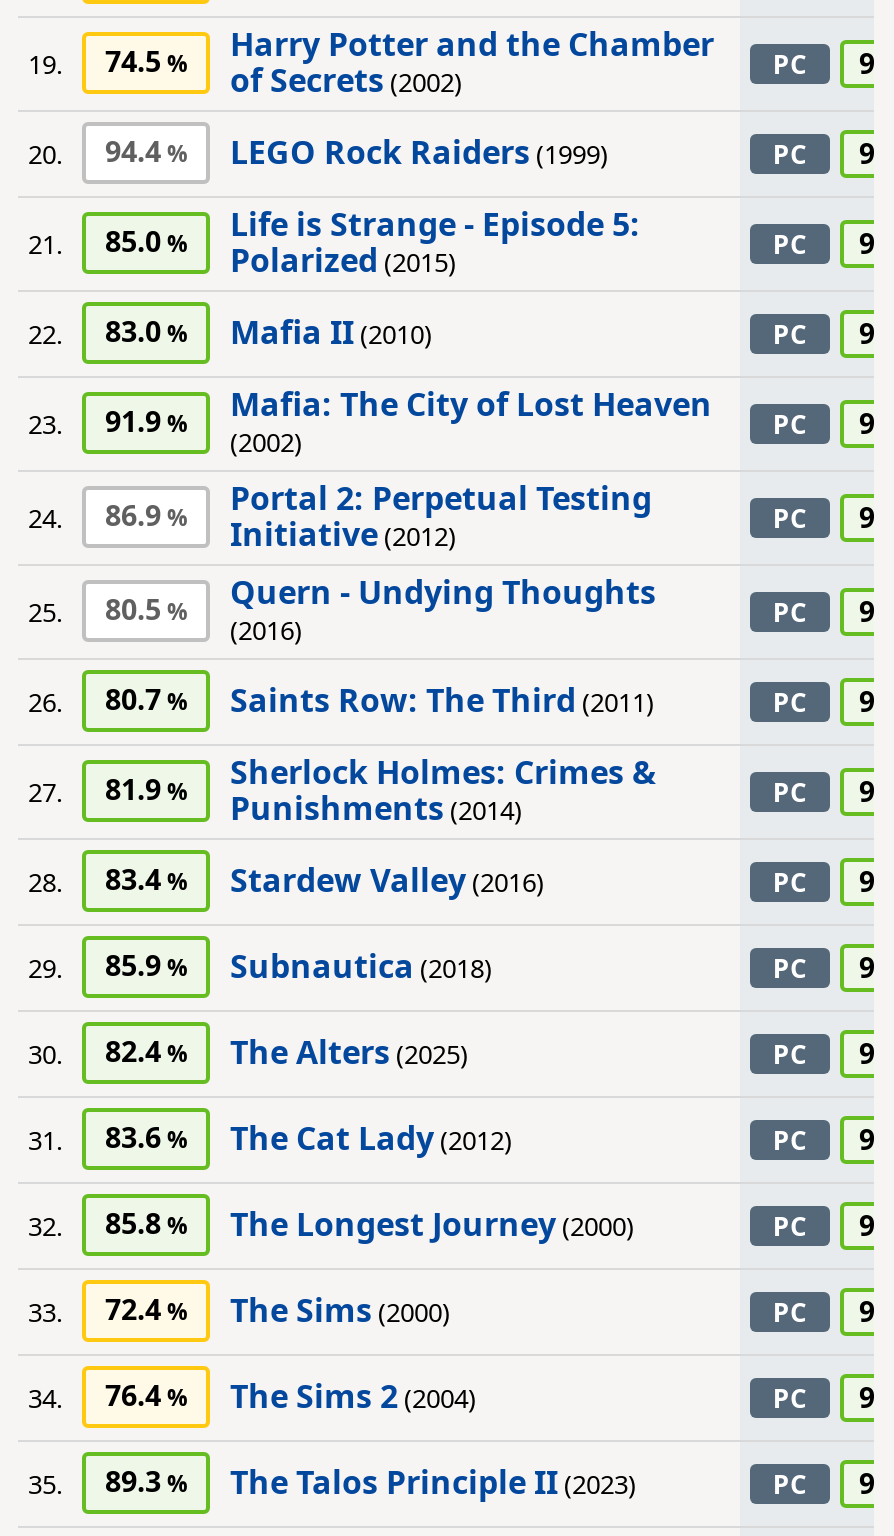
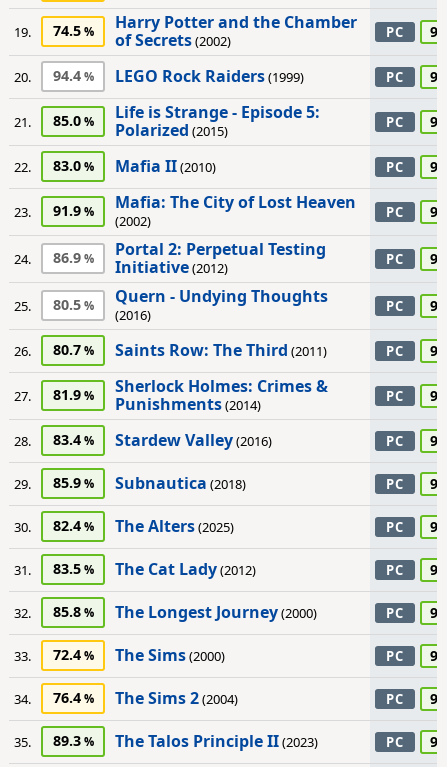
- 31. 83.6 The Cat Lady(2012)
+ 31. 83.5 The Cat Lady(2012)
